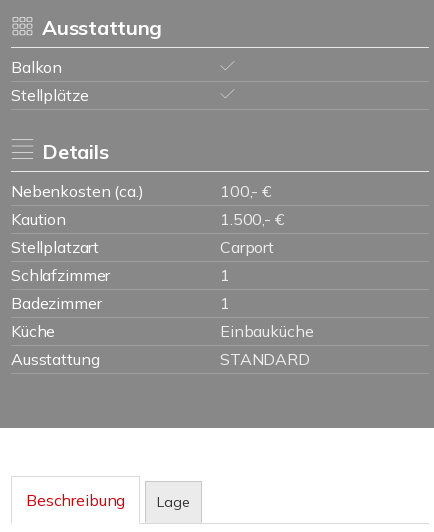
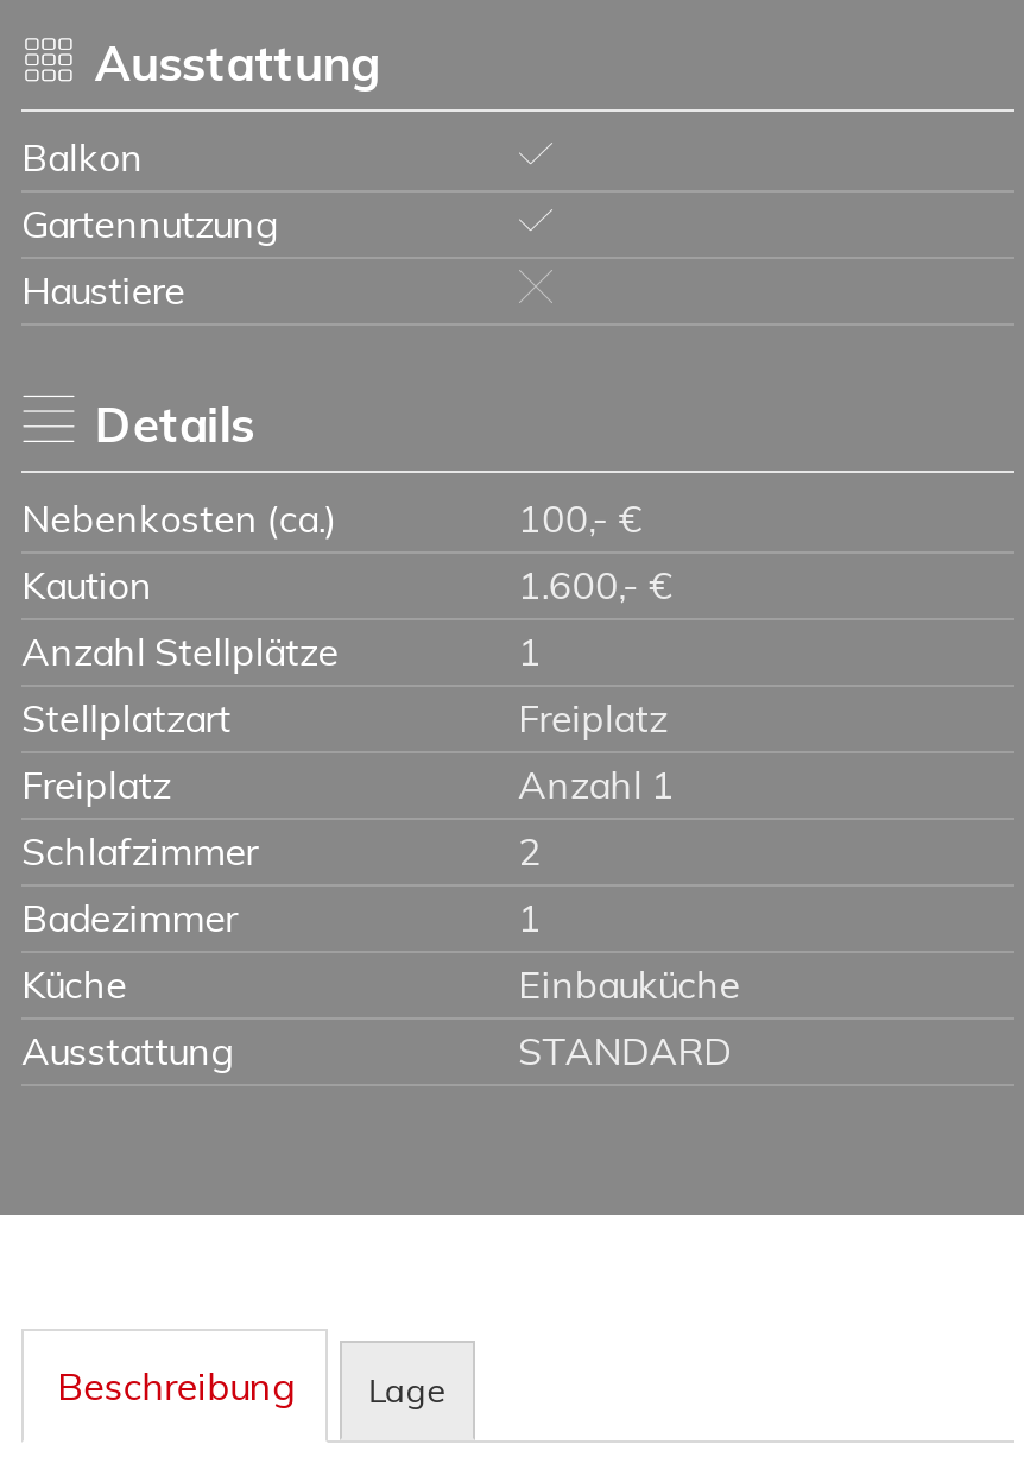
- Stellplätze
+ Gartennutzung
+ Haustiere

- 1.500,- €
+ 1.600,- €
+ Anzahl Stellplätze
+ 1

- Carport
+ Freiplatz
+ Freiplatz
+ Anzahl 1

- 1
+ 2
